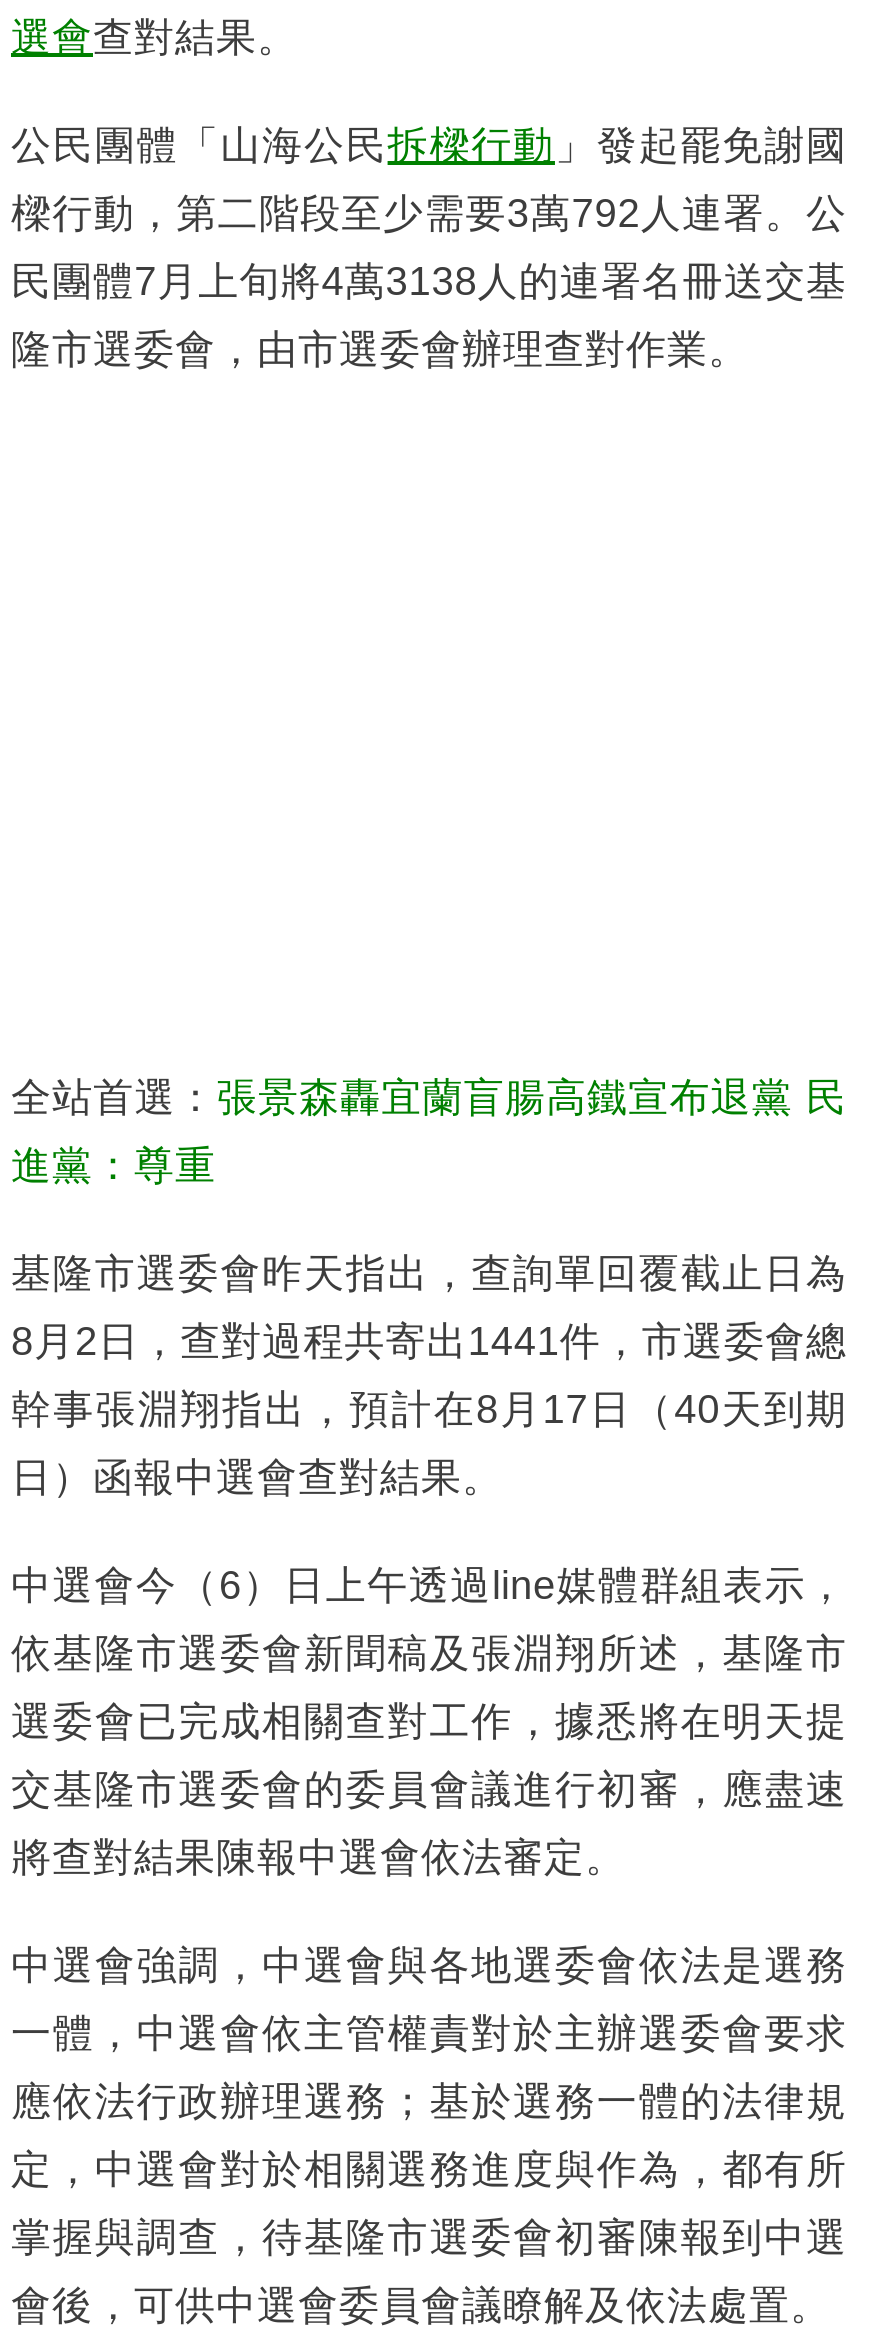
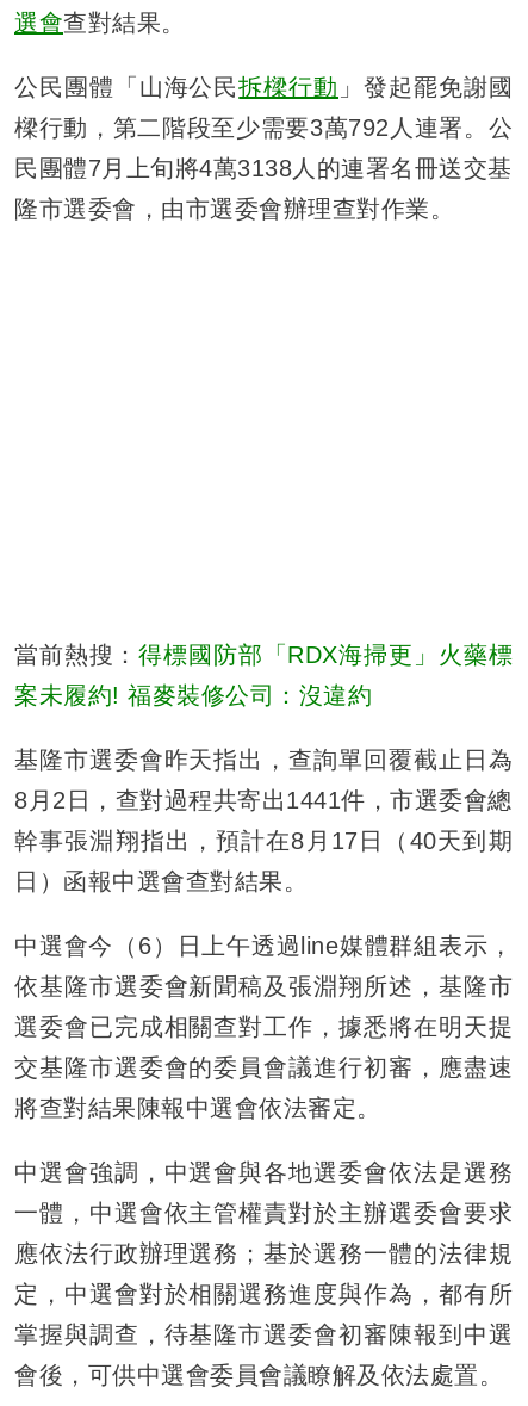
- 全站首選：張景森轟宜蘭盲腸高鐵宣布退黨 民
+ 當前熱搜：得標國防部「RDX海掃更」火藥標

- 進黨：尊重
+ 案未履約! 福麥裝修公司：沒違約
